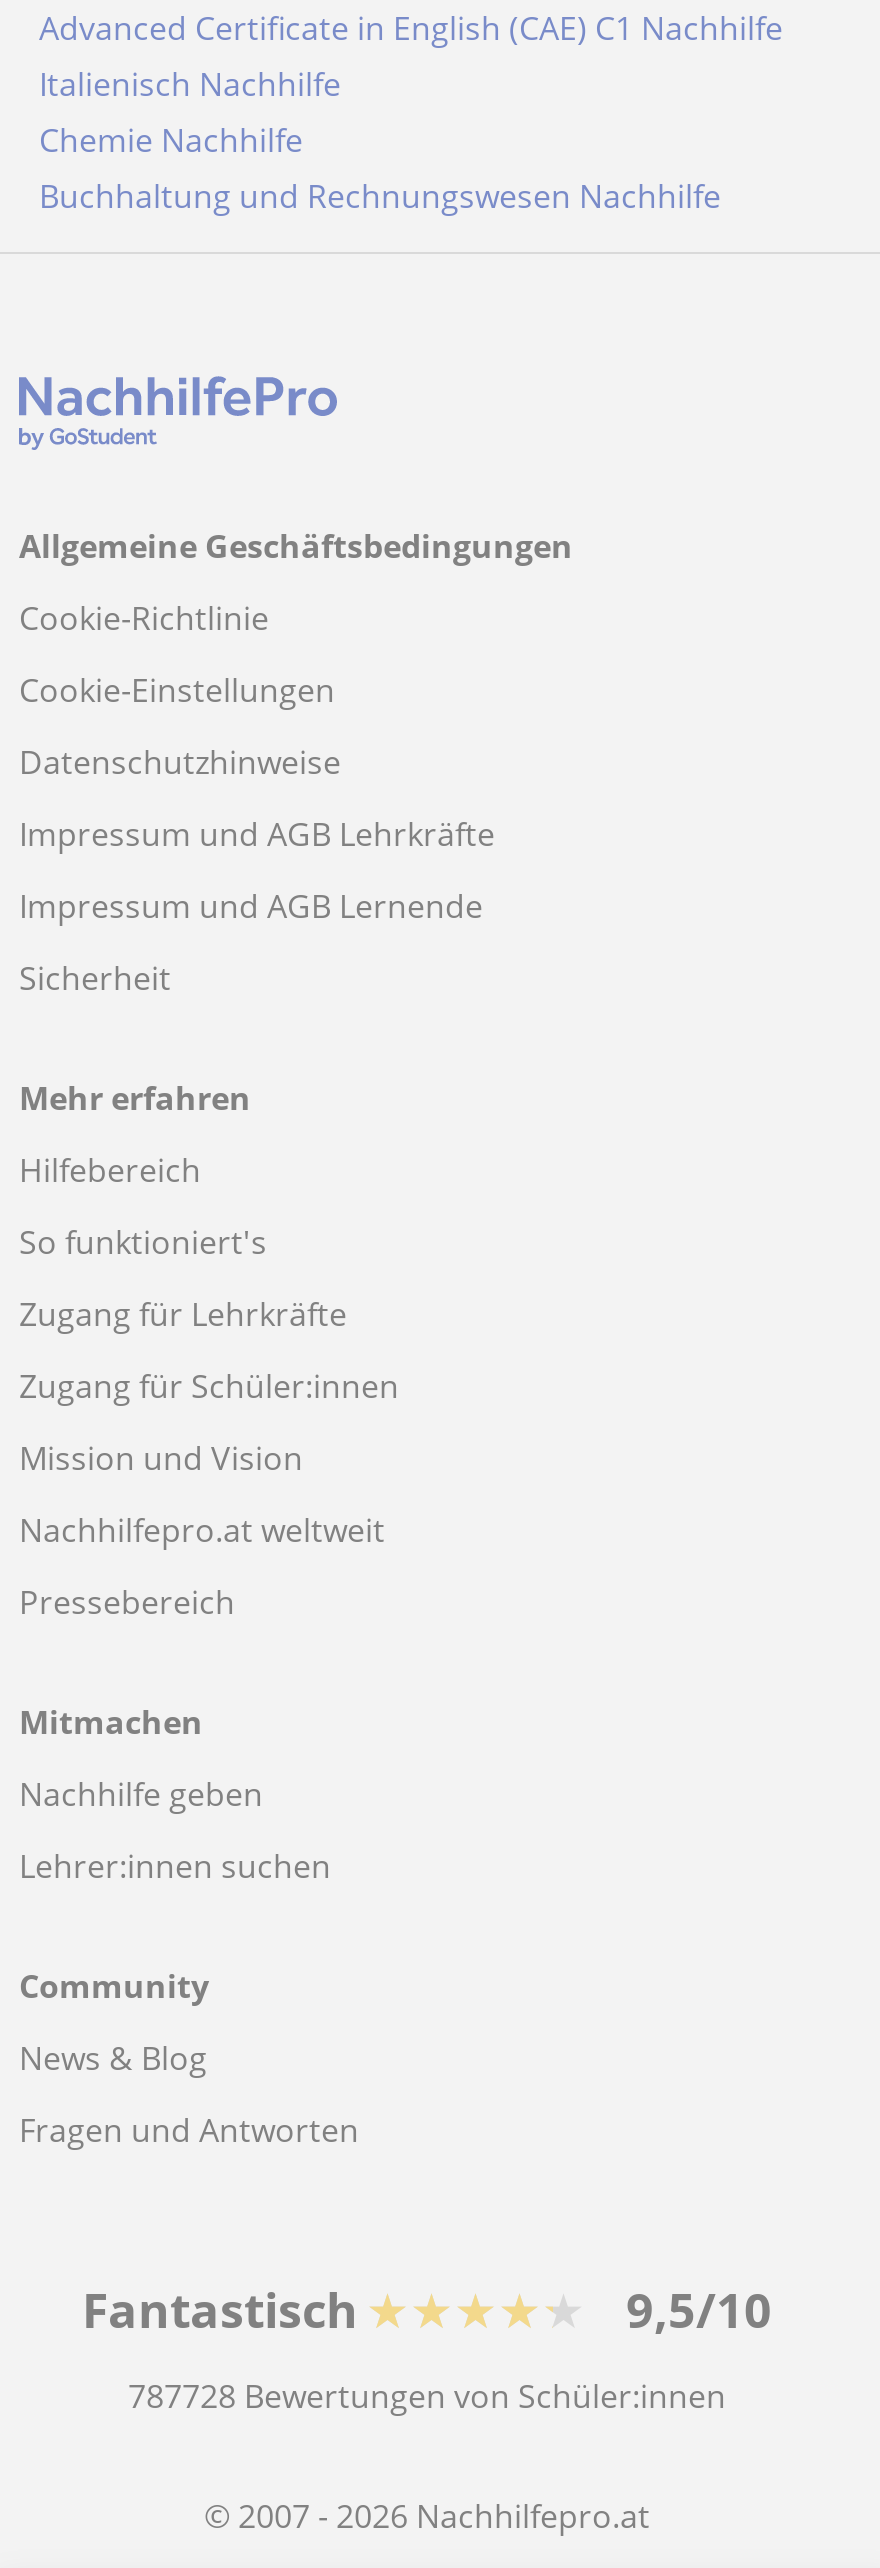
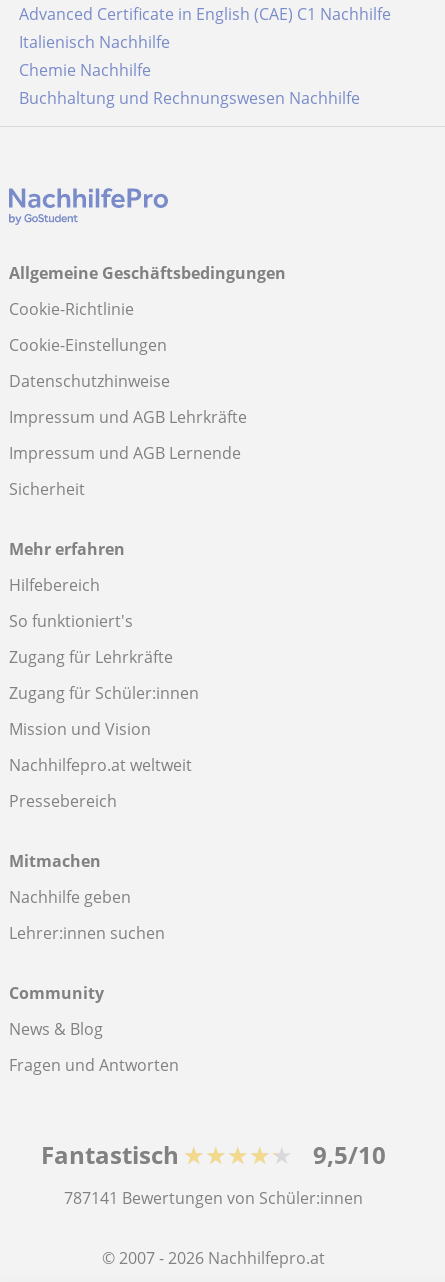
- 787728 Bewertungen von Schüler:innen
+ 787141 Bewertungen von Schüler:innen
